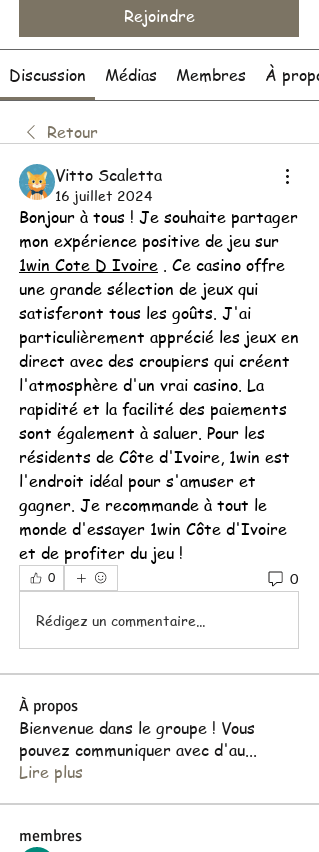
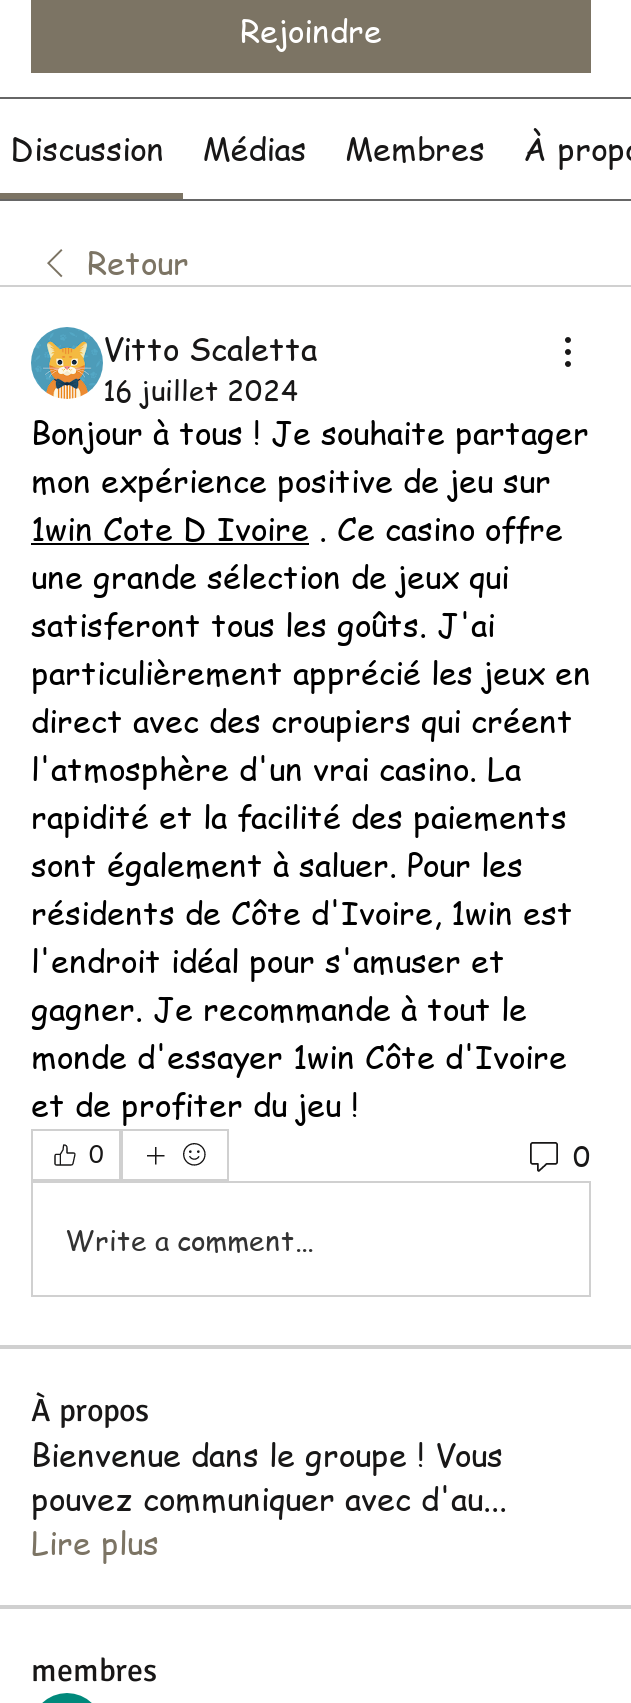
- Rédigez un commentaire...
+ Write a comment...
